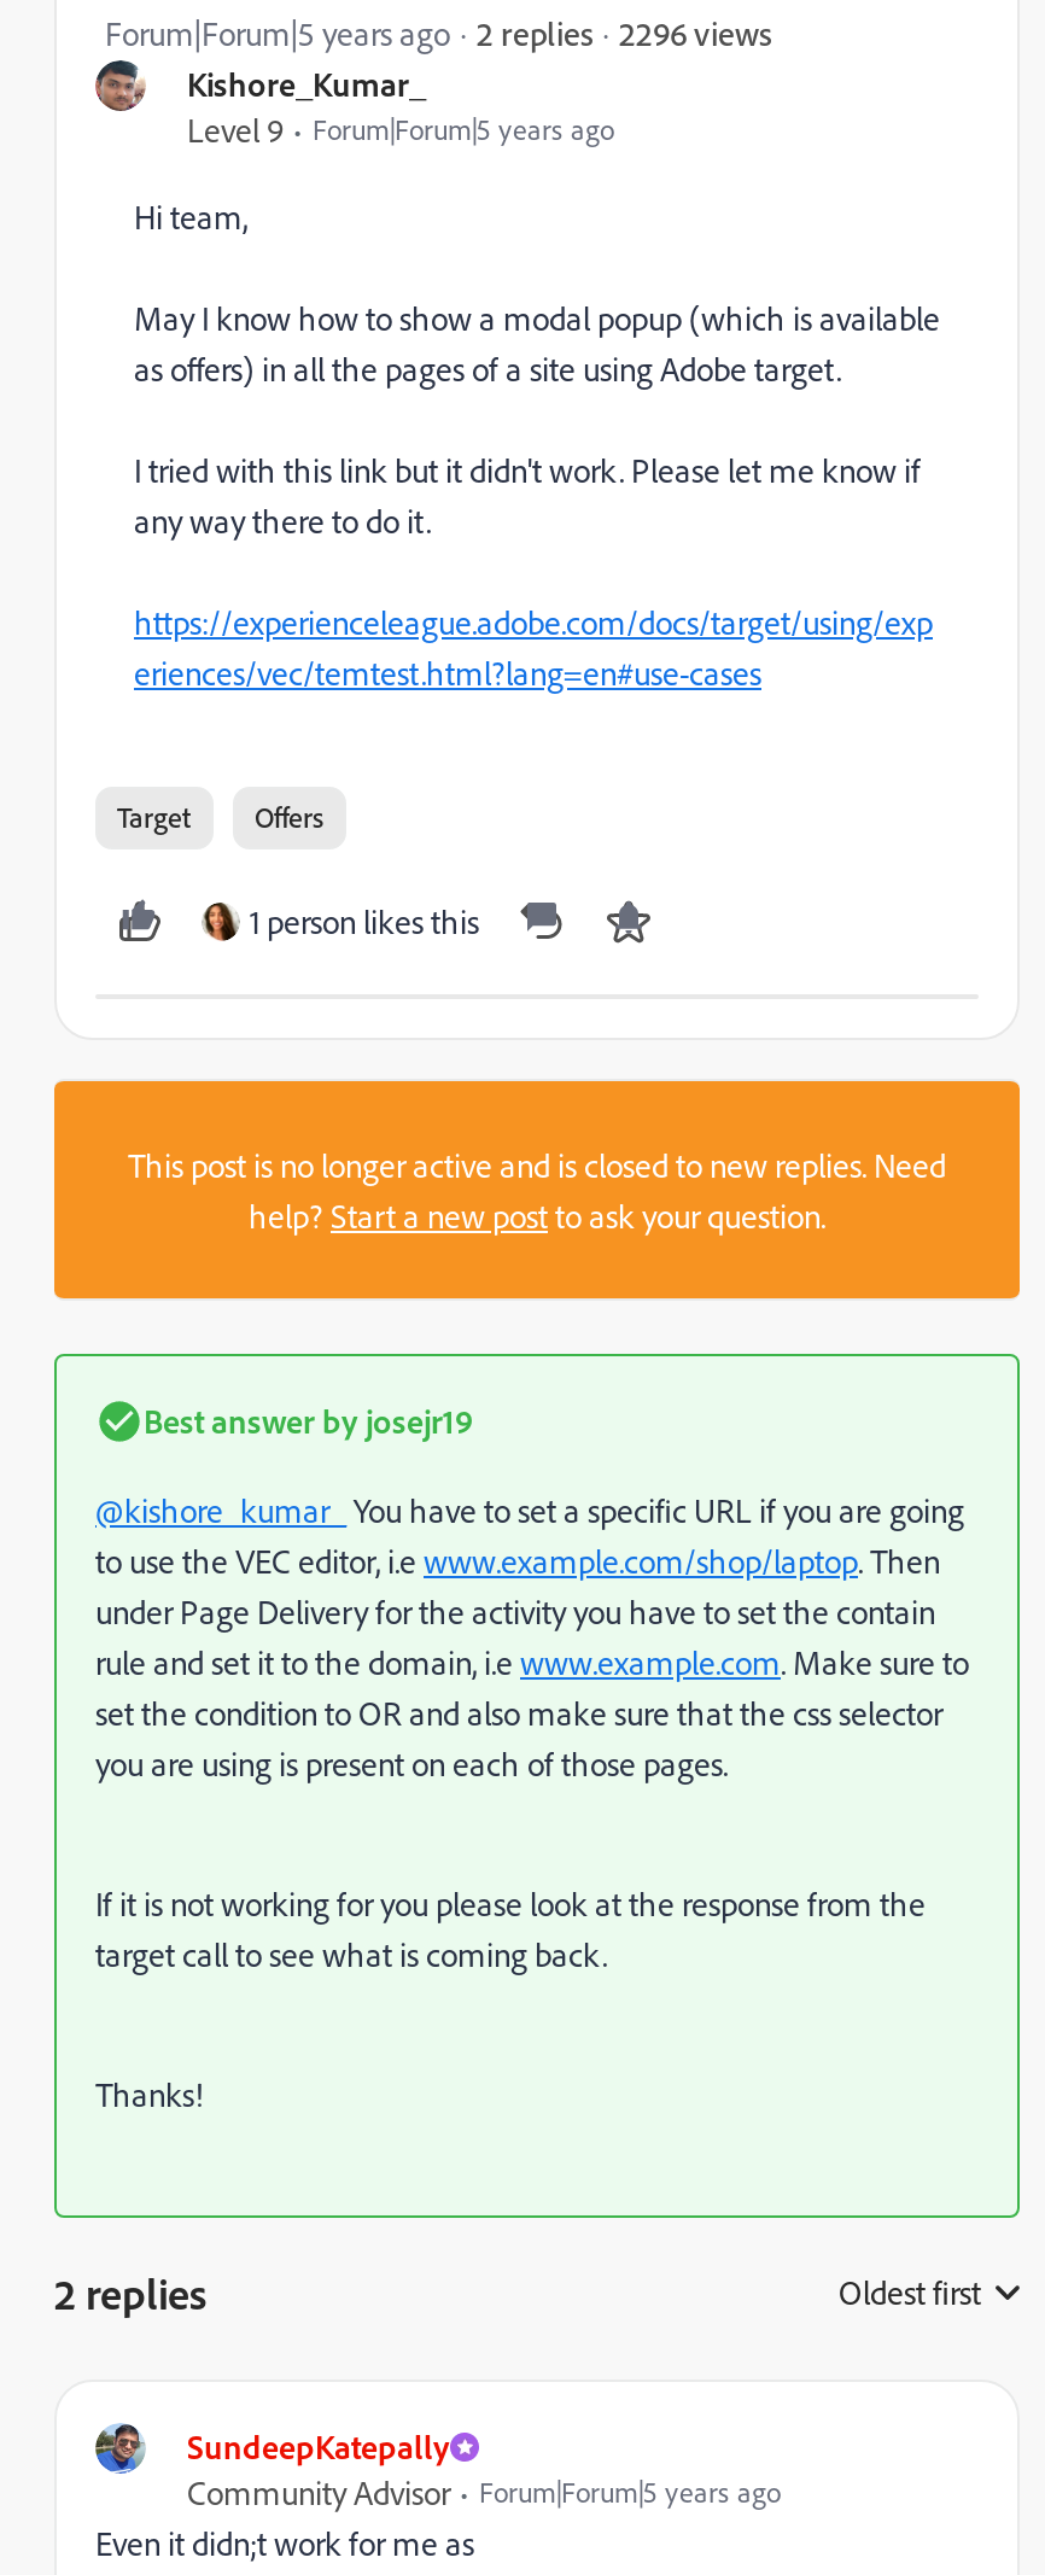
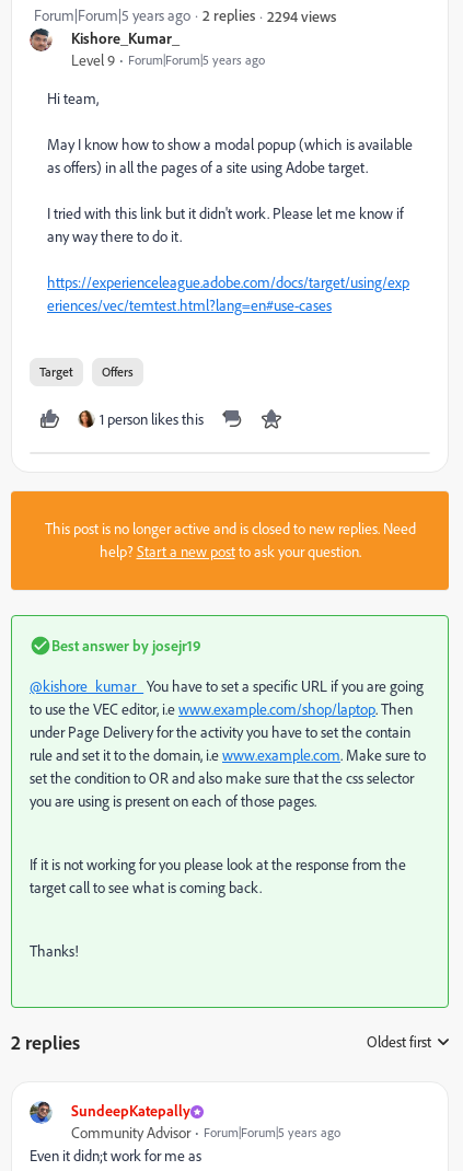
- 2296 views
+ 2294 views
